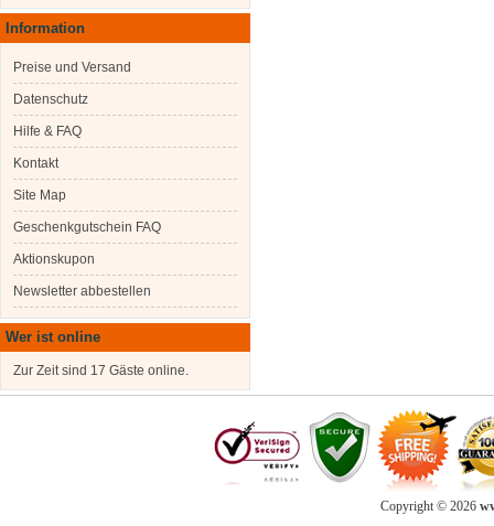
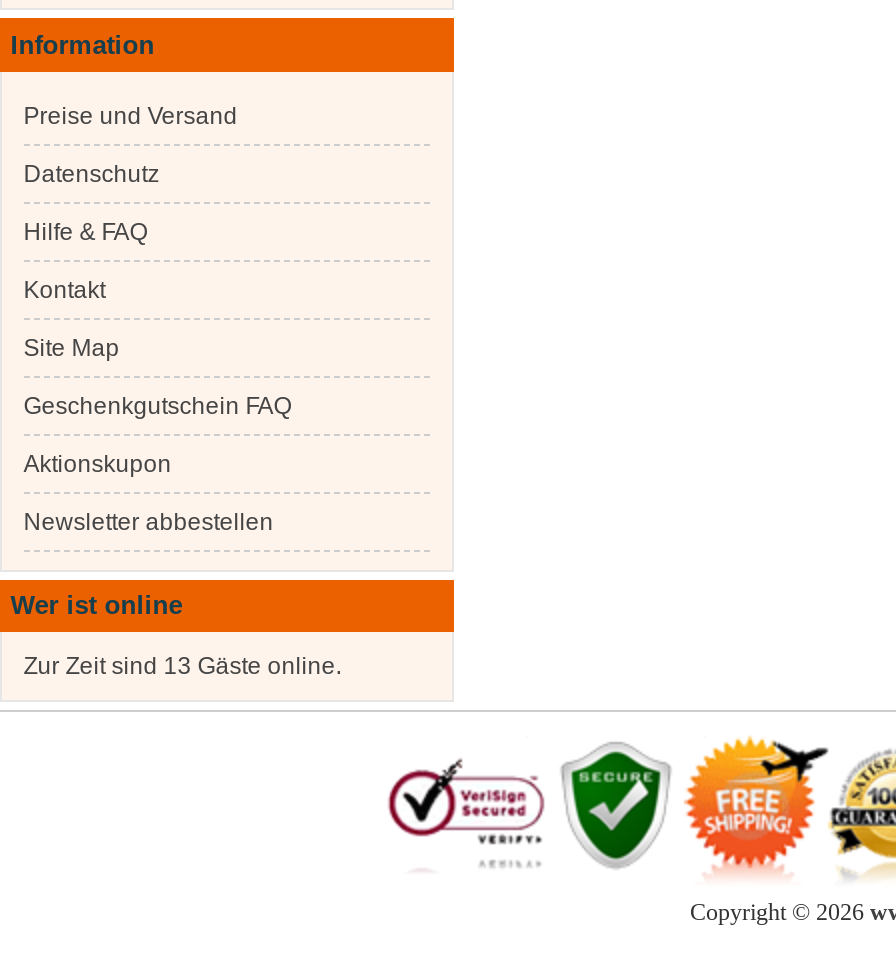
- Zur Zeit sind 17 Gäste online.
+ Zur Zeit sind 13 Gäste online.
